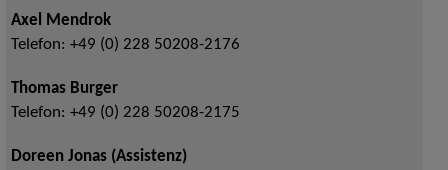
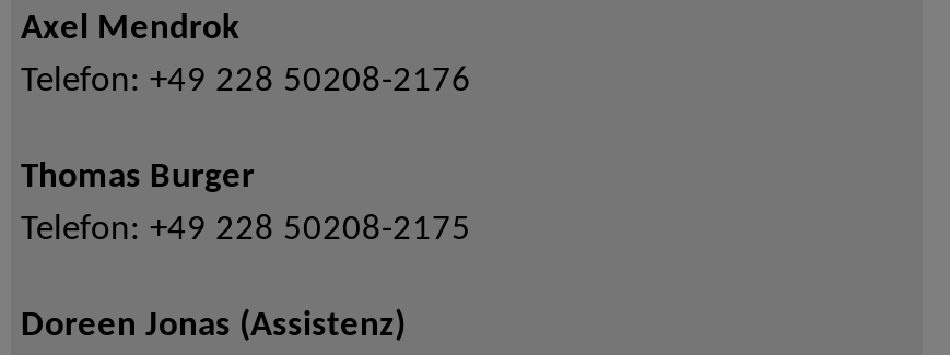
- Telefon: +49 (0) 228 50208-2176
+ Telefon: +49 228 50208-2176

- Telefon: +49 (0) 228 50208-2175
+ Telefon: +49 228 50208-2175
